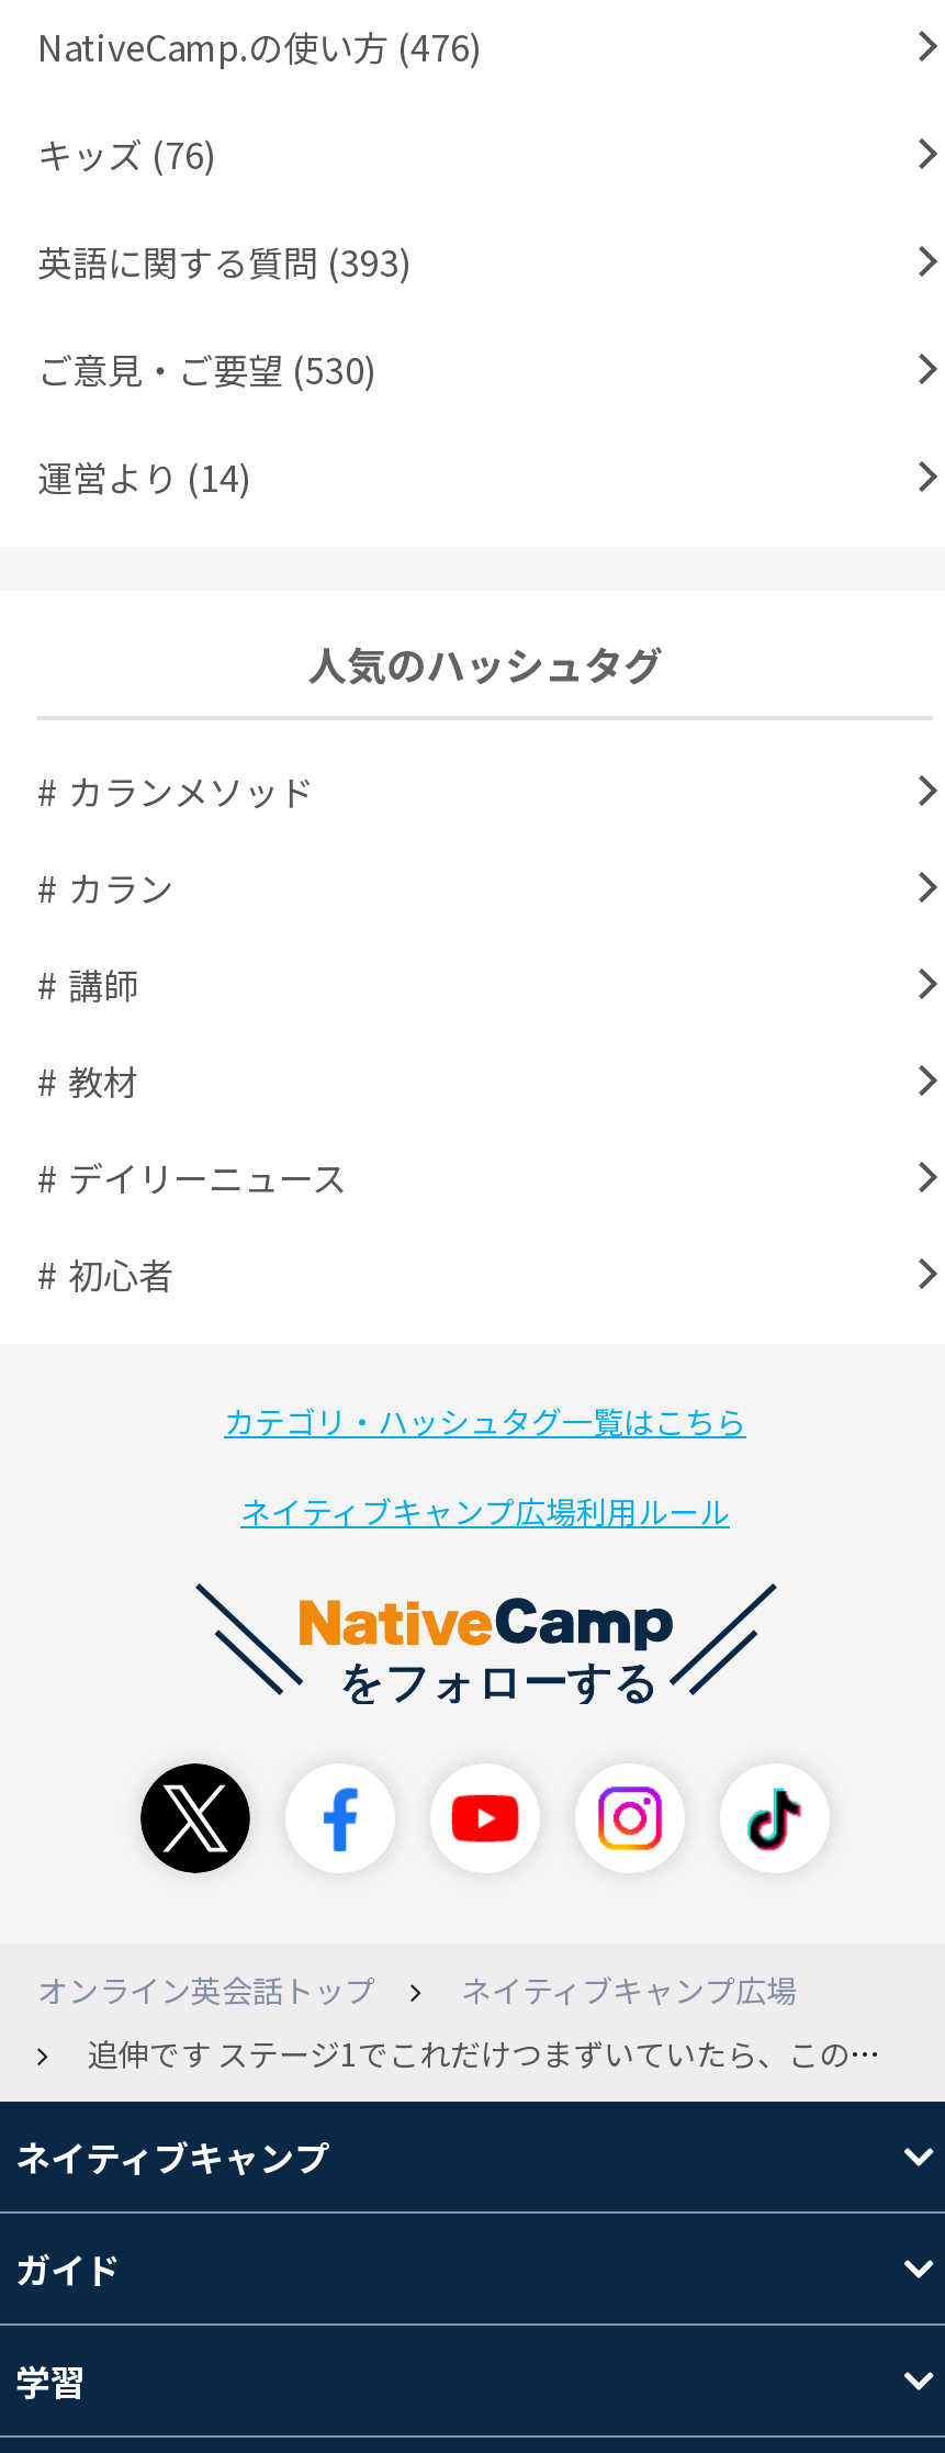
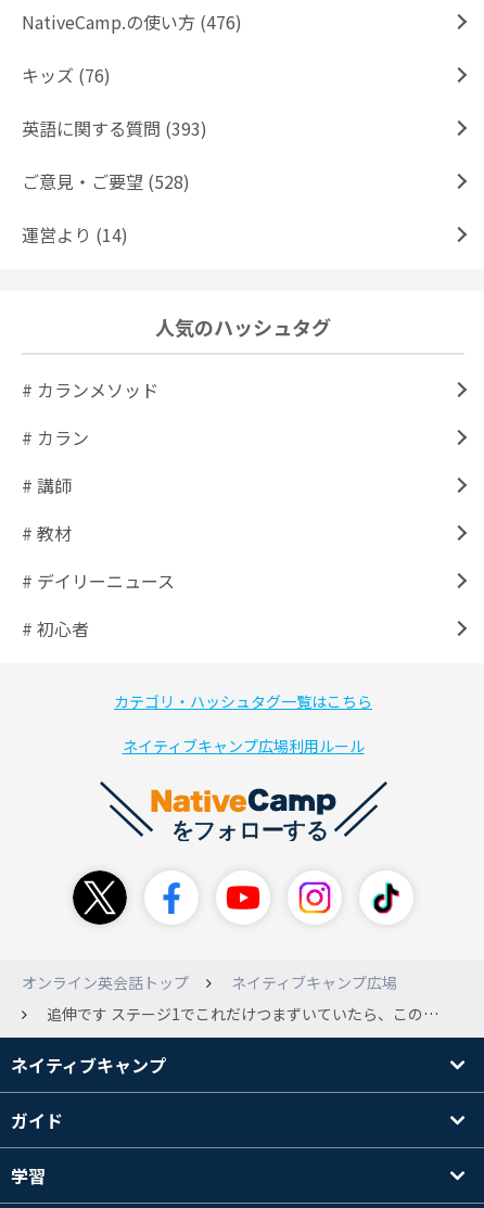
- ご意見・ご要望 (530)
+ ご意見・ご要望 (528)
